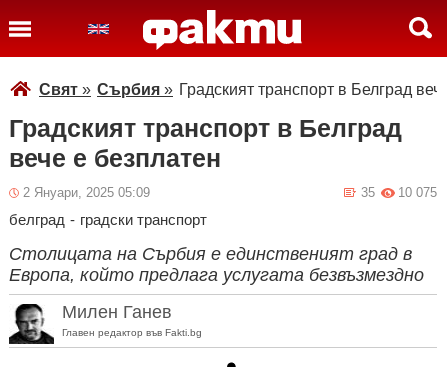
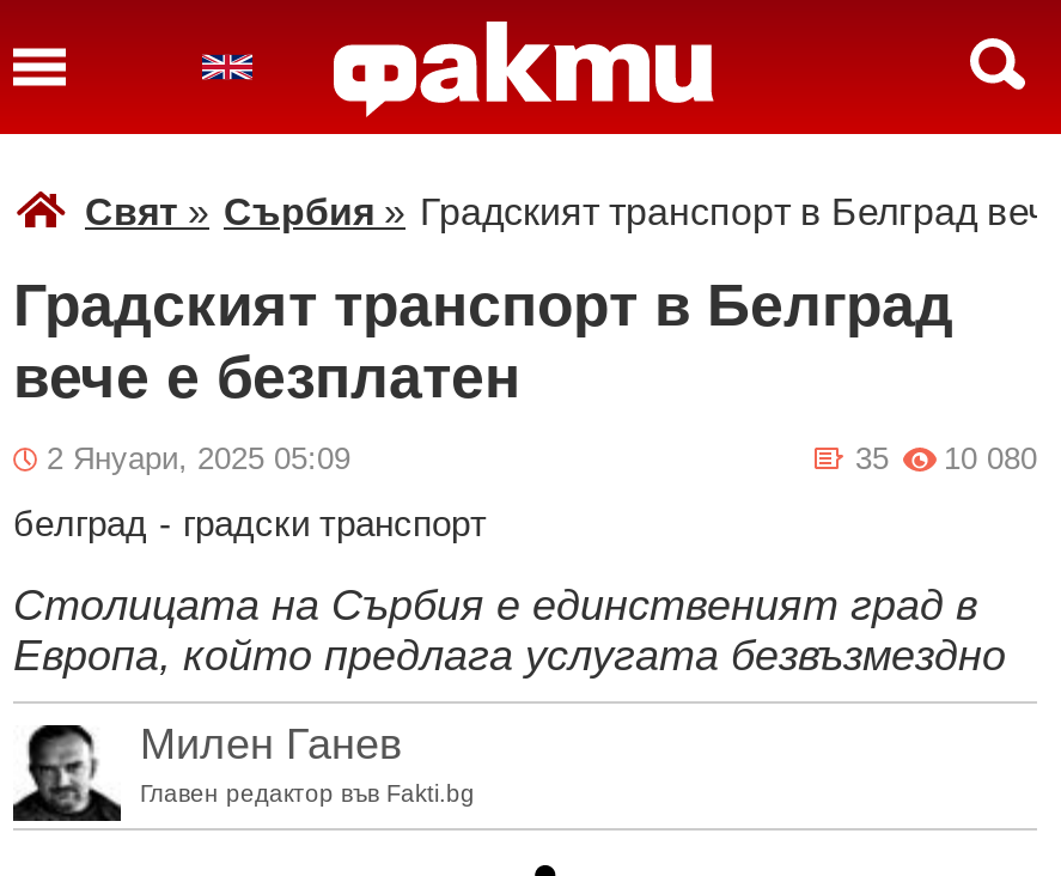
- 35 10 075
+ 35 10 080
